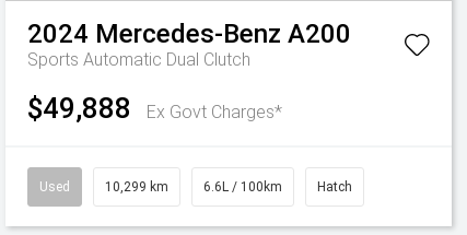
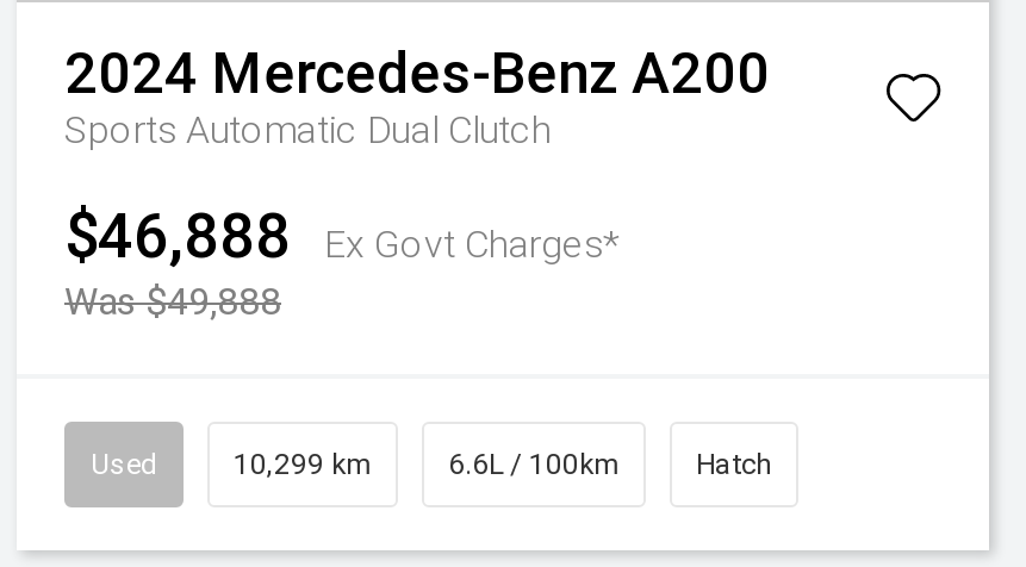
- $49,888 Ex Govt Charges*
+ $46,888 Ex Govt Charges*

+ Was $49,888
